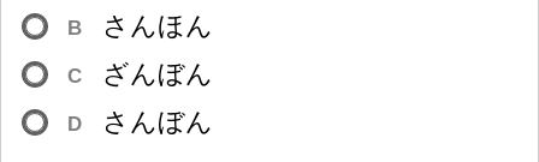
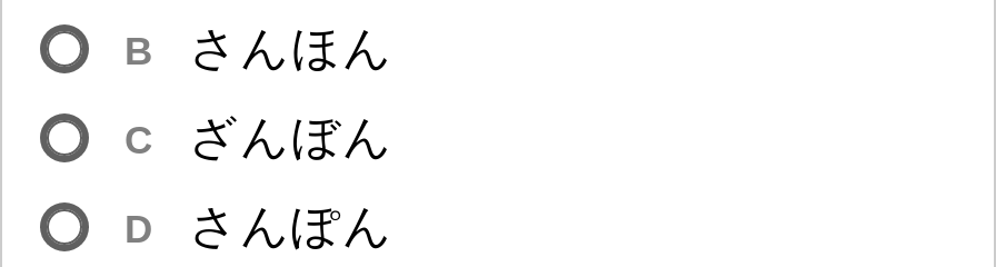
- さんぼん
+ さんぽん
